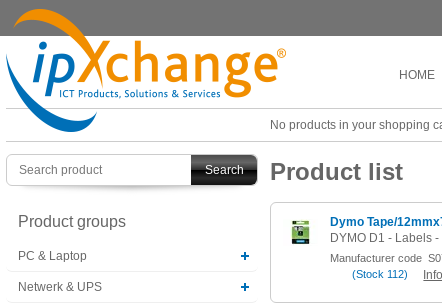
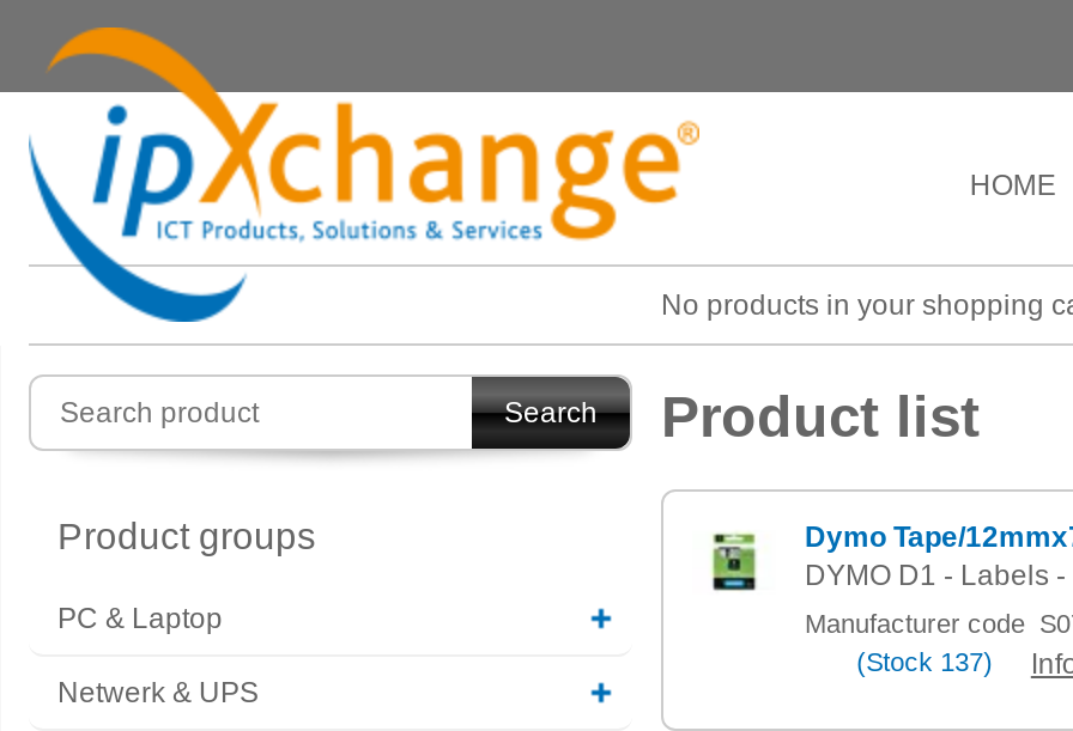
- (Stock 112)
+ (Stock 137)
